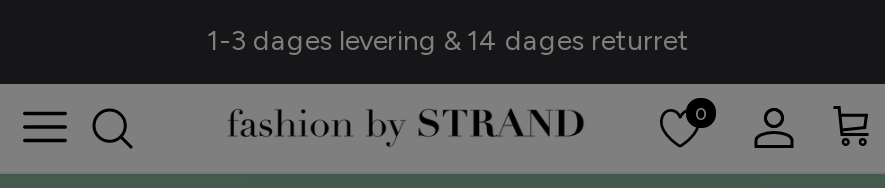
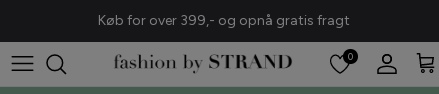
- 1-3 dages levering & 14 dages returret
+ Køb for over 399,- og opnå gratis fragt
